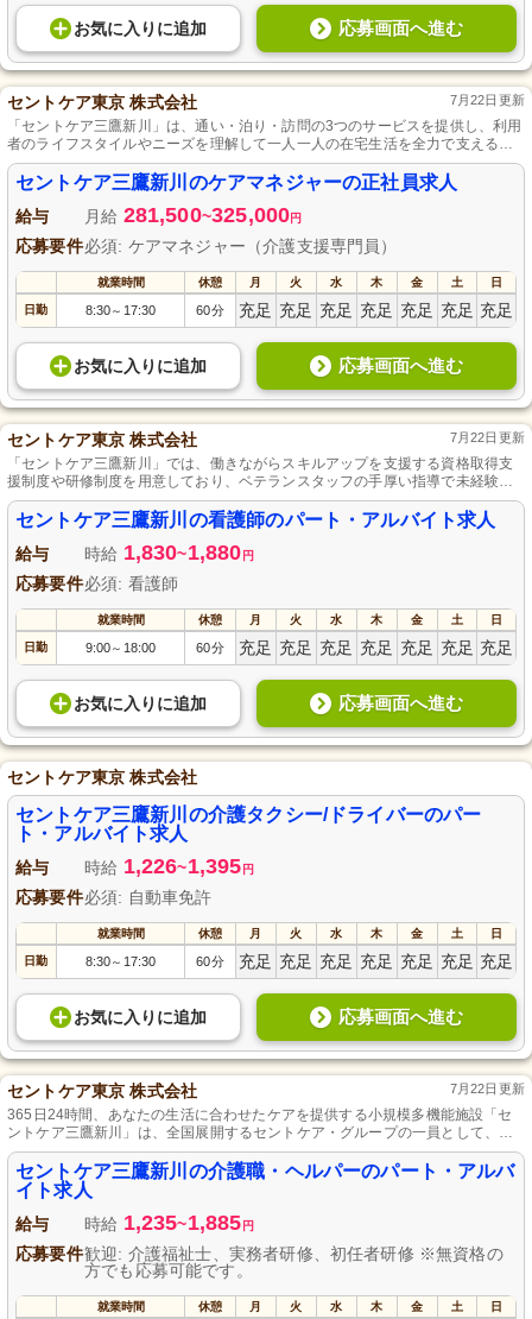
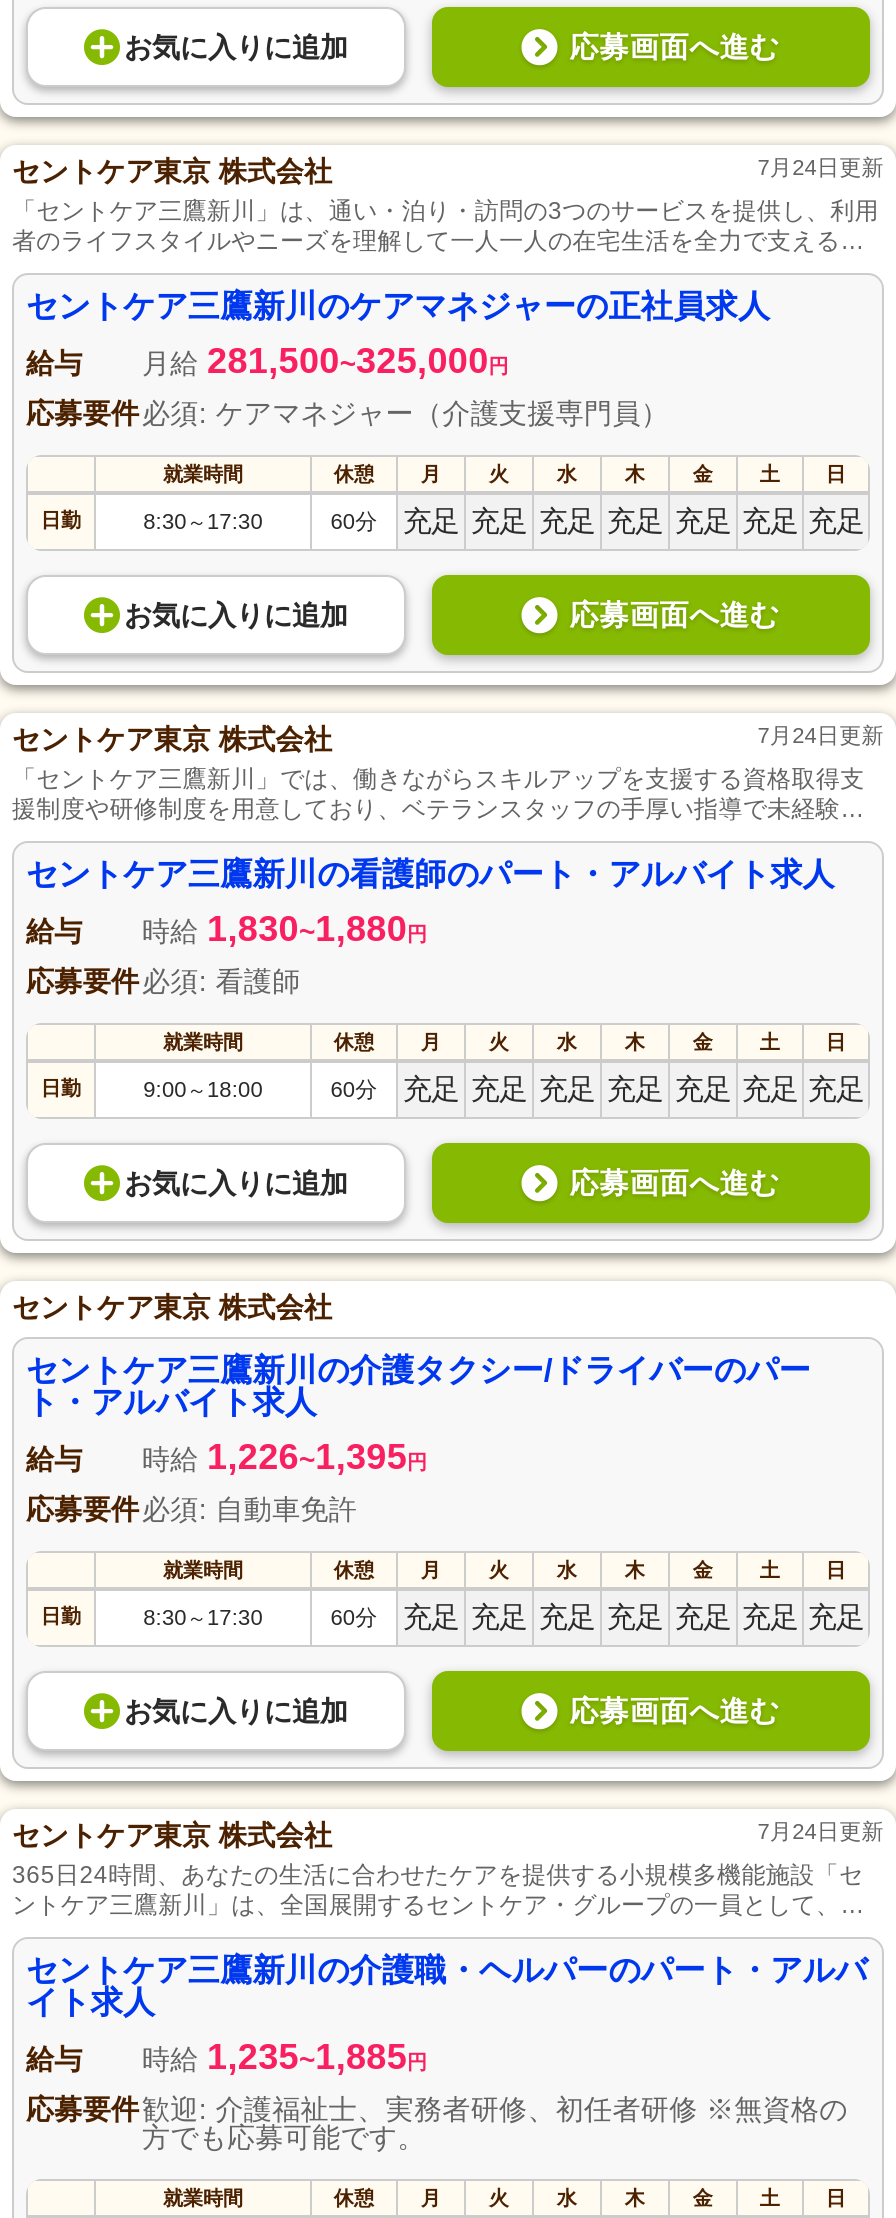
- 7月22日更新
+ 7月24日更新

- 7月22日更新
+ 7月24日更新

- 7月22日更新
+ 7月24日更新
